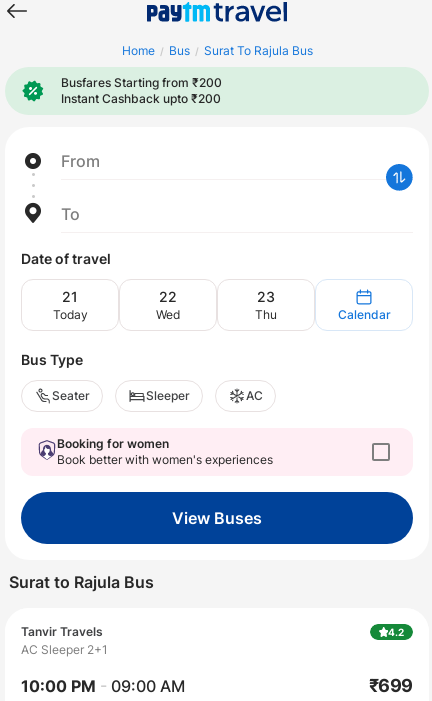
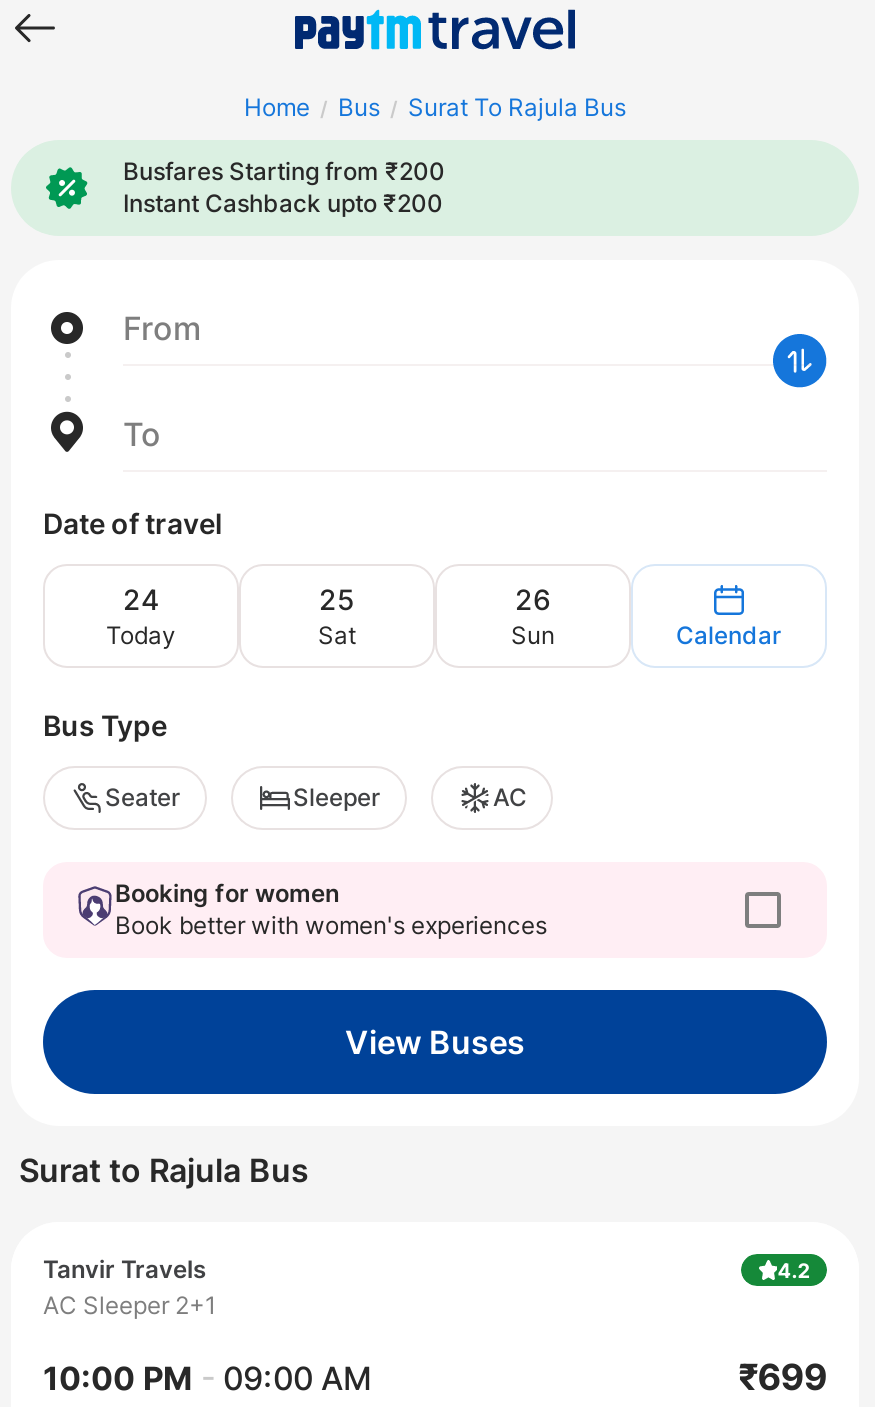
- 21
+ 24

- 22
- Wed
+ 25
+ Sat

- 23
- Thu
+ 26
+ Sun
